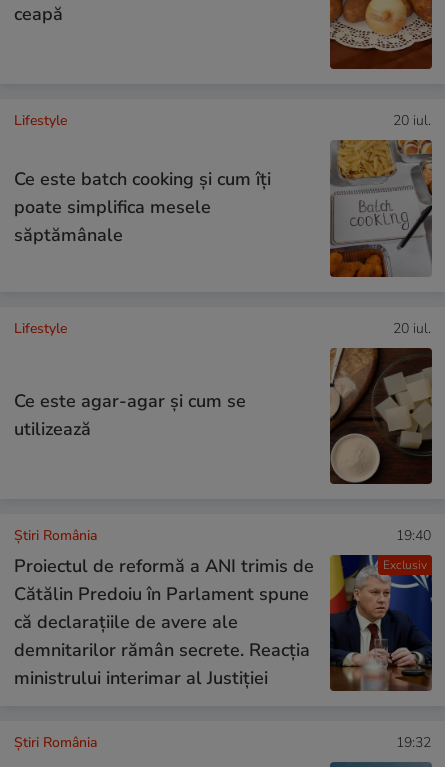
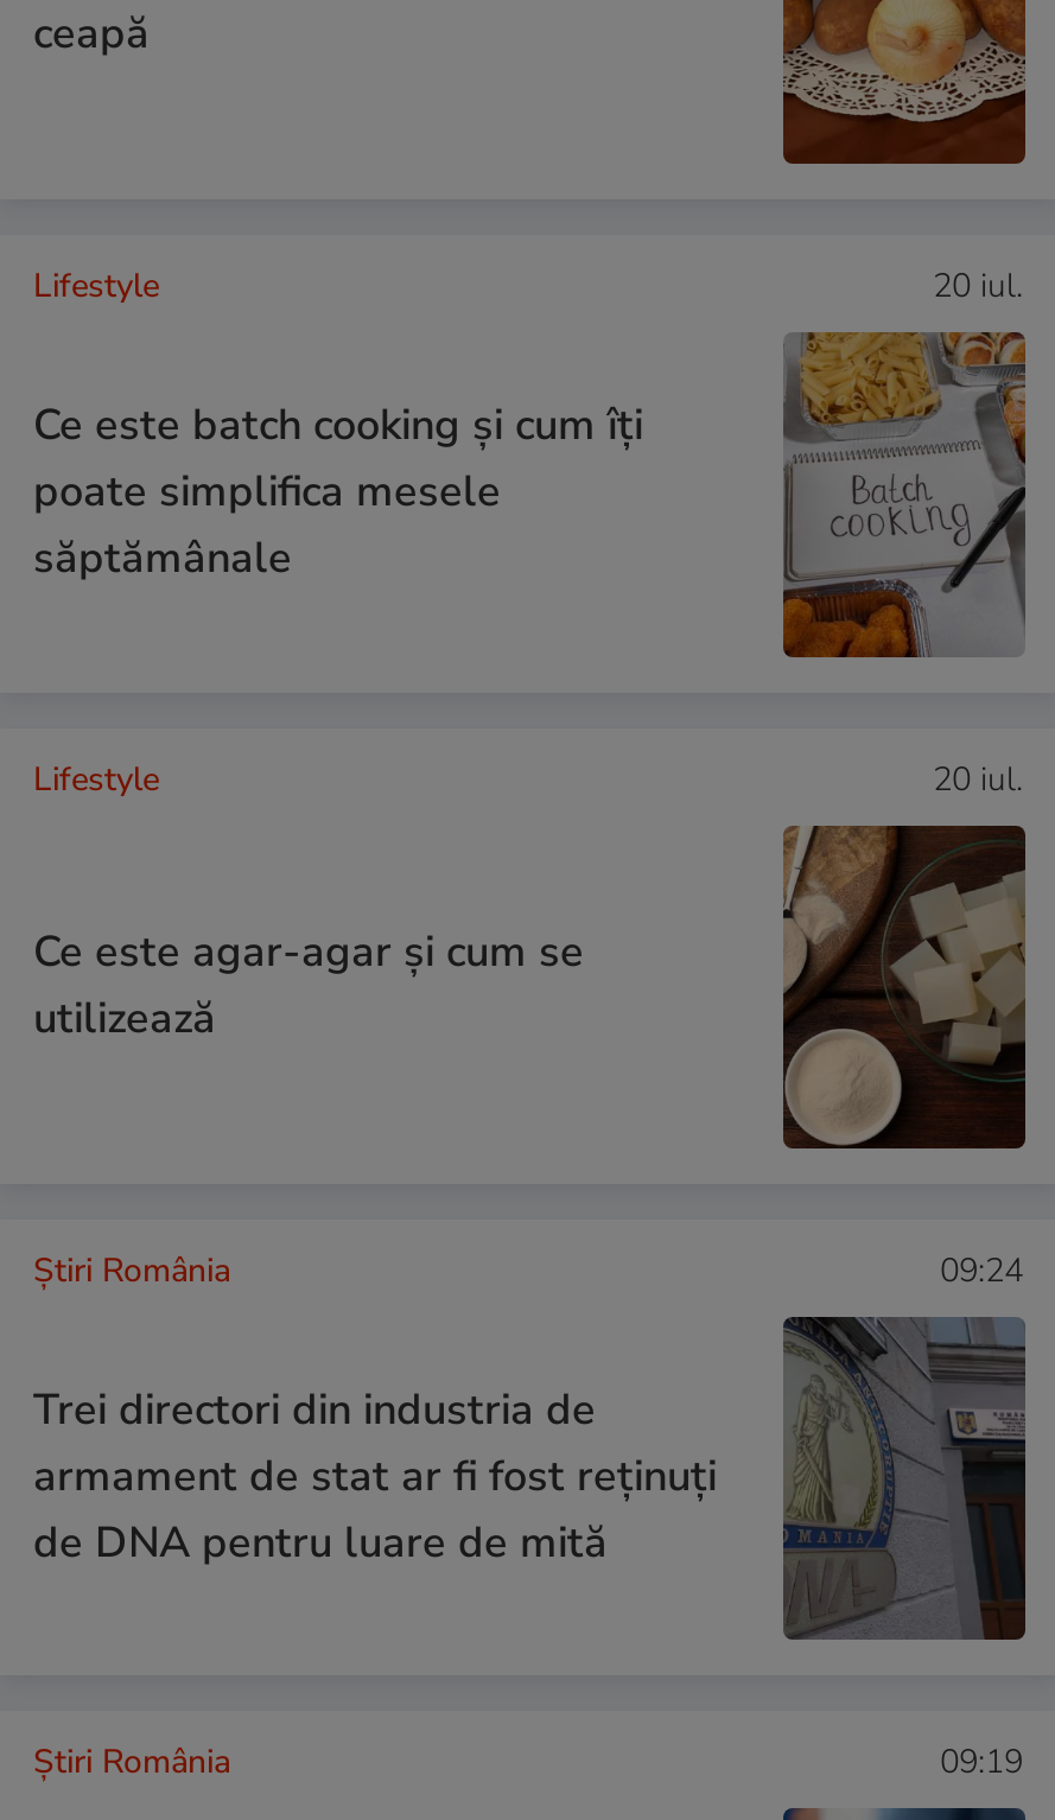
- [image]
- 19:40
- Proiectul de reformă a ANI trimis de
- Cătălin Predoiu în Parlament spune
- că declarațiile de avere ale
- demnitarilor rămân secrete. Reacția
- ministrului interimar al Justiției
+ [image]
+ 09:24
+ Trei directori din industria de
+ armament de stat ar fi fost reținuți
+ de DNA pentru luare de mită

- Exclusiv

- 19:32
+ 09:19
